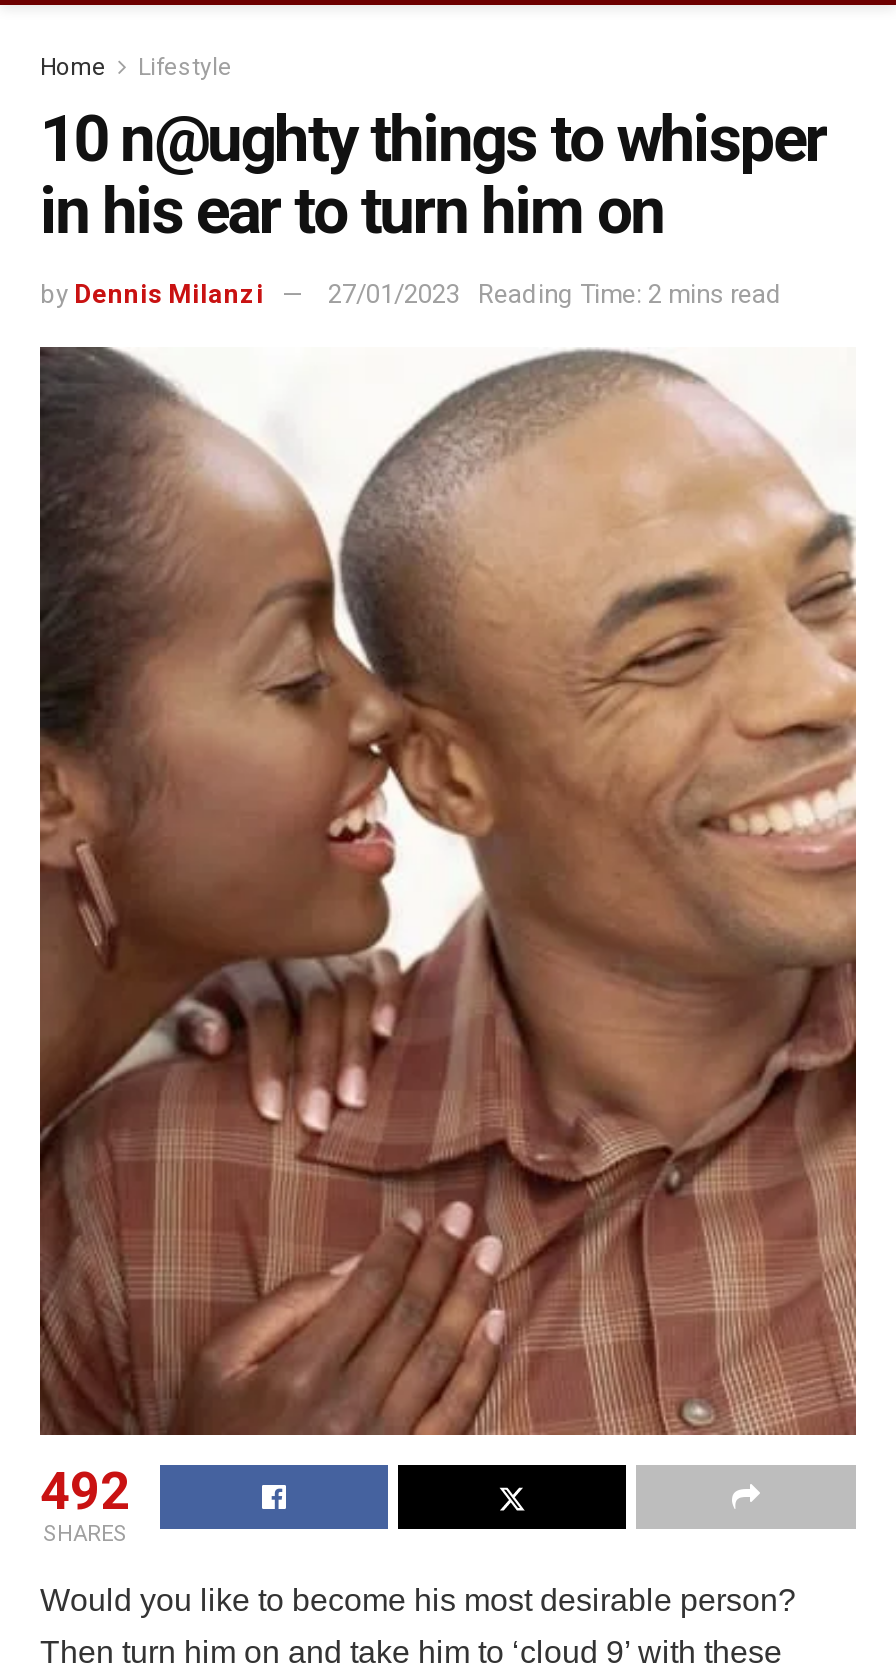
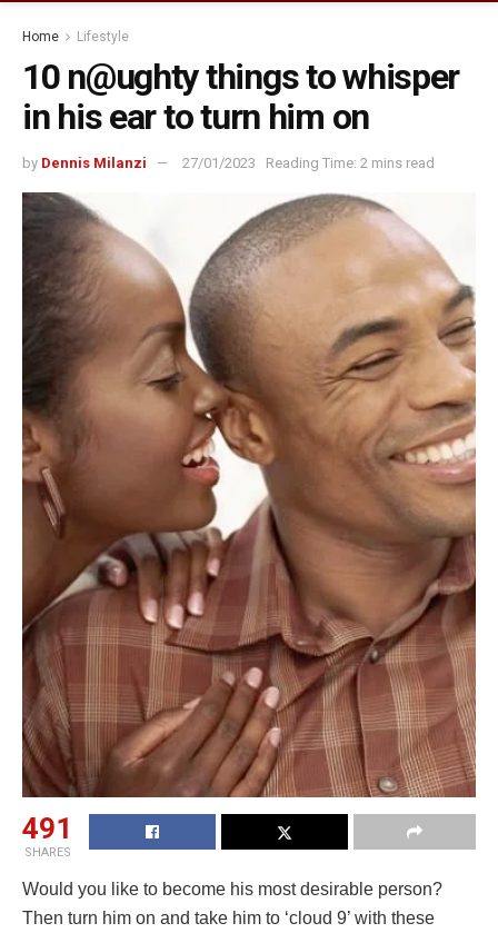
- 492
+ 491
